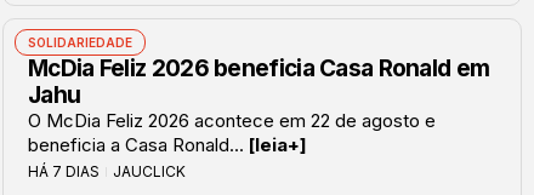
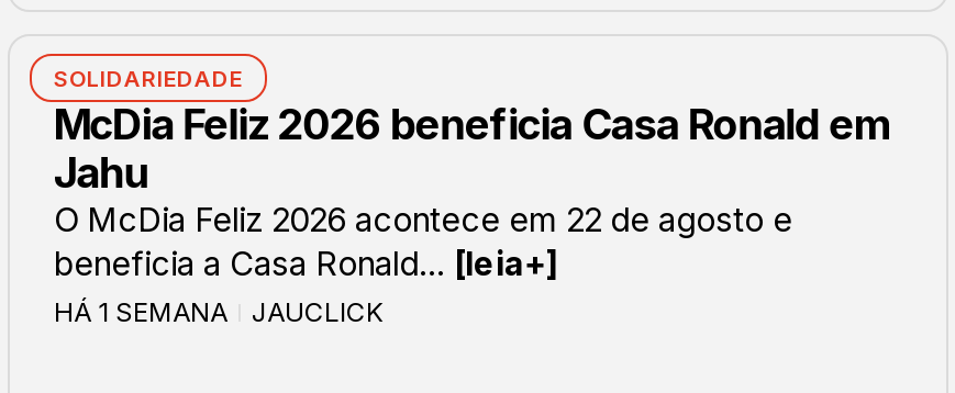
- HÁ 7 DIAS JAUCLICK
+ HÁ 1 SEMANA JAUCLICK
